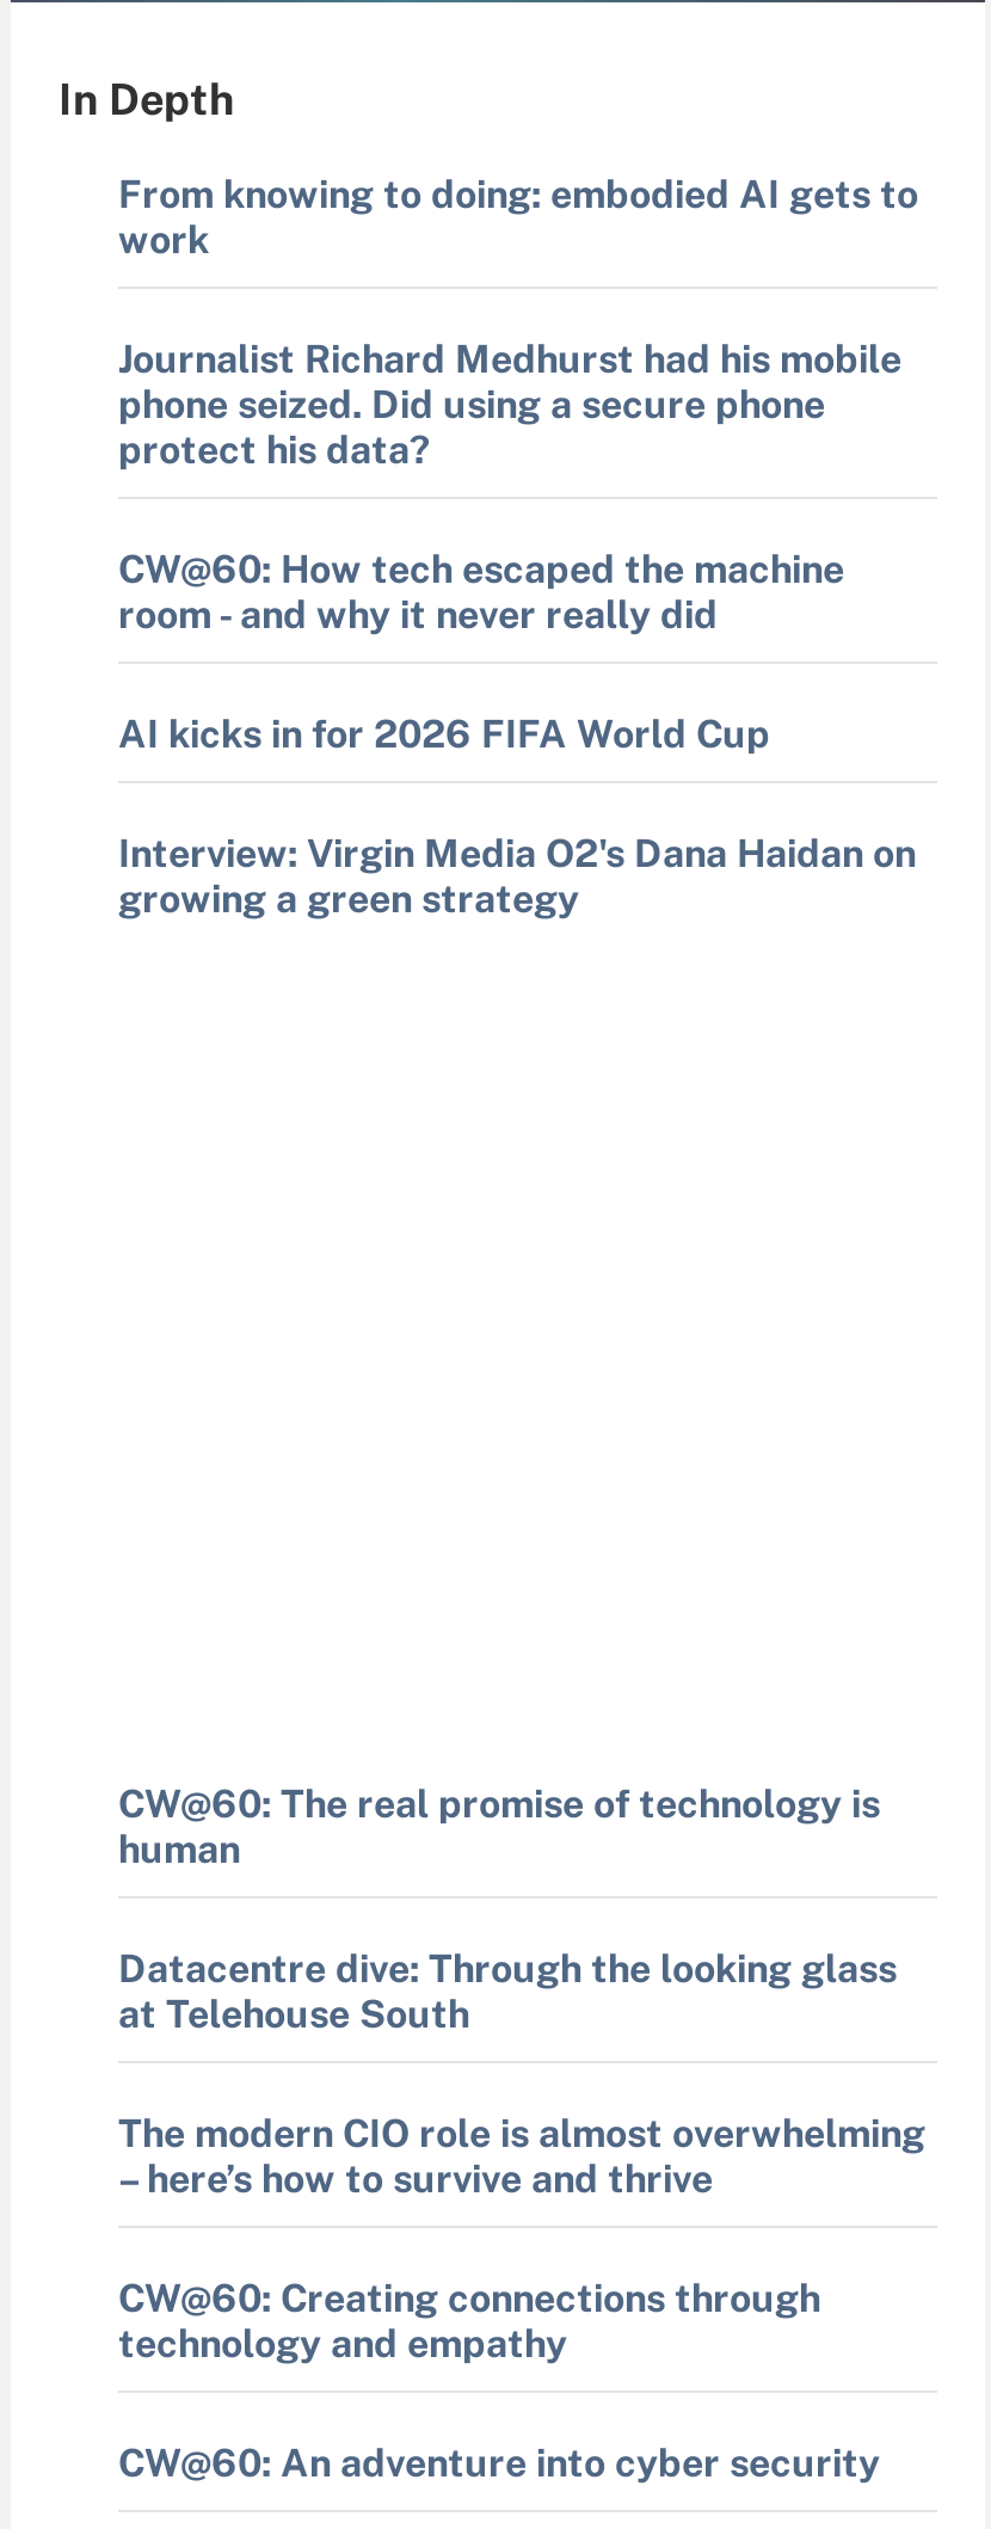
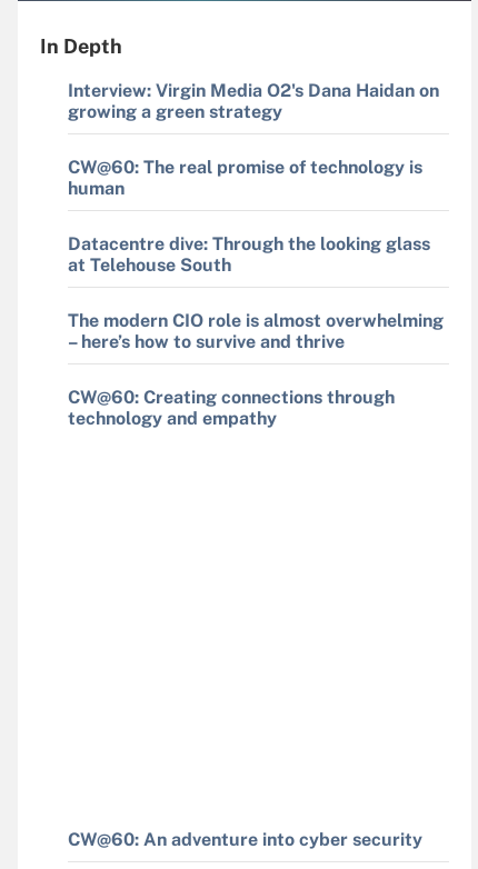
- From knowing to doing: embodied AI gets to
- work
- Journalist Richard Medhurst had his mobile
- phone seized. Did using a secure phone
- protect his data?
- CW@60: How tech escaped the machine
- room - and why it never really did
- AI kicks in for 2026 FIFA World Cup

moved up: CW@60: The real promise of technology is | human | Datacentre dive: Through the looking glass | at Telehouse South | The modern CIO role is almost overwhelming | – here’s how to survive and thrive | CW@60: Creating connections through | technology and empathy
